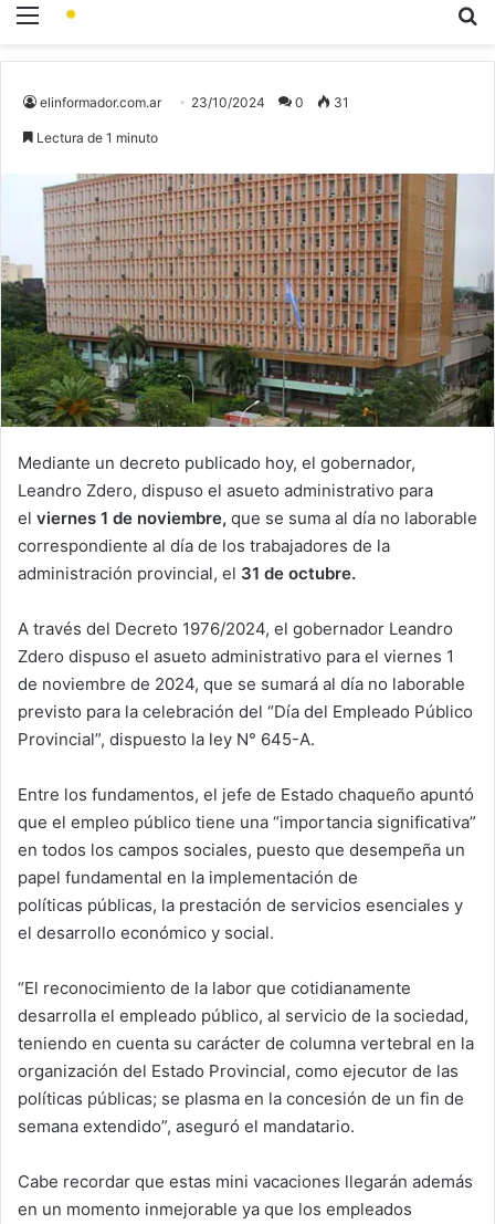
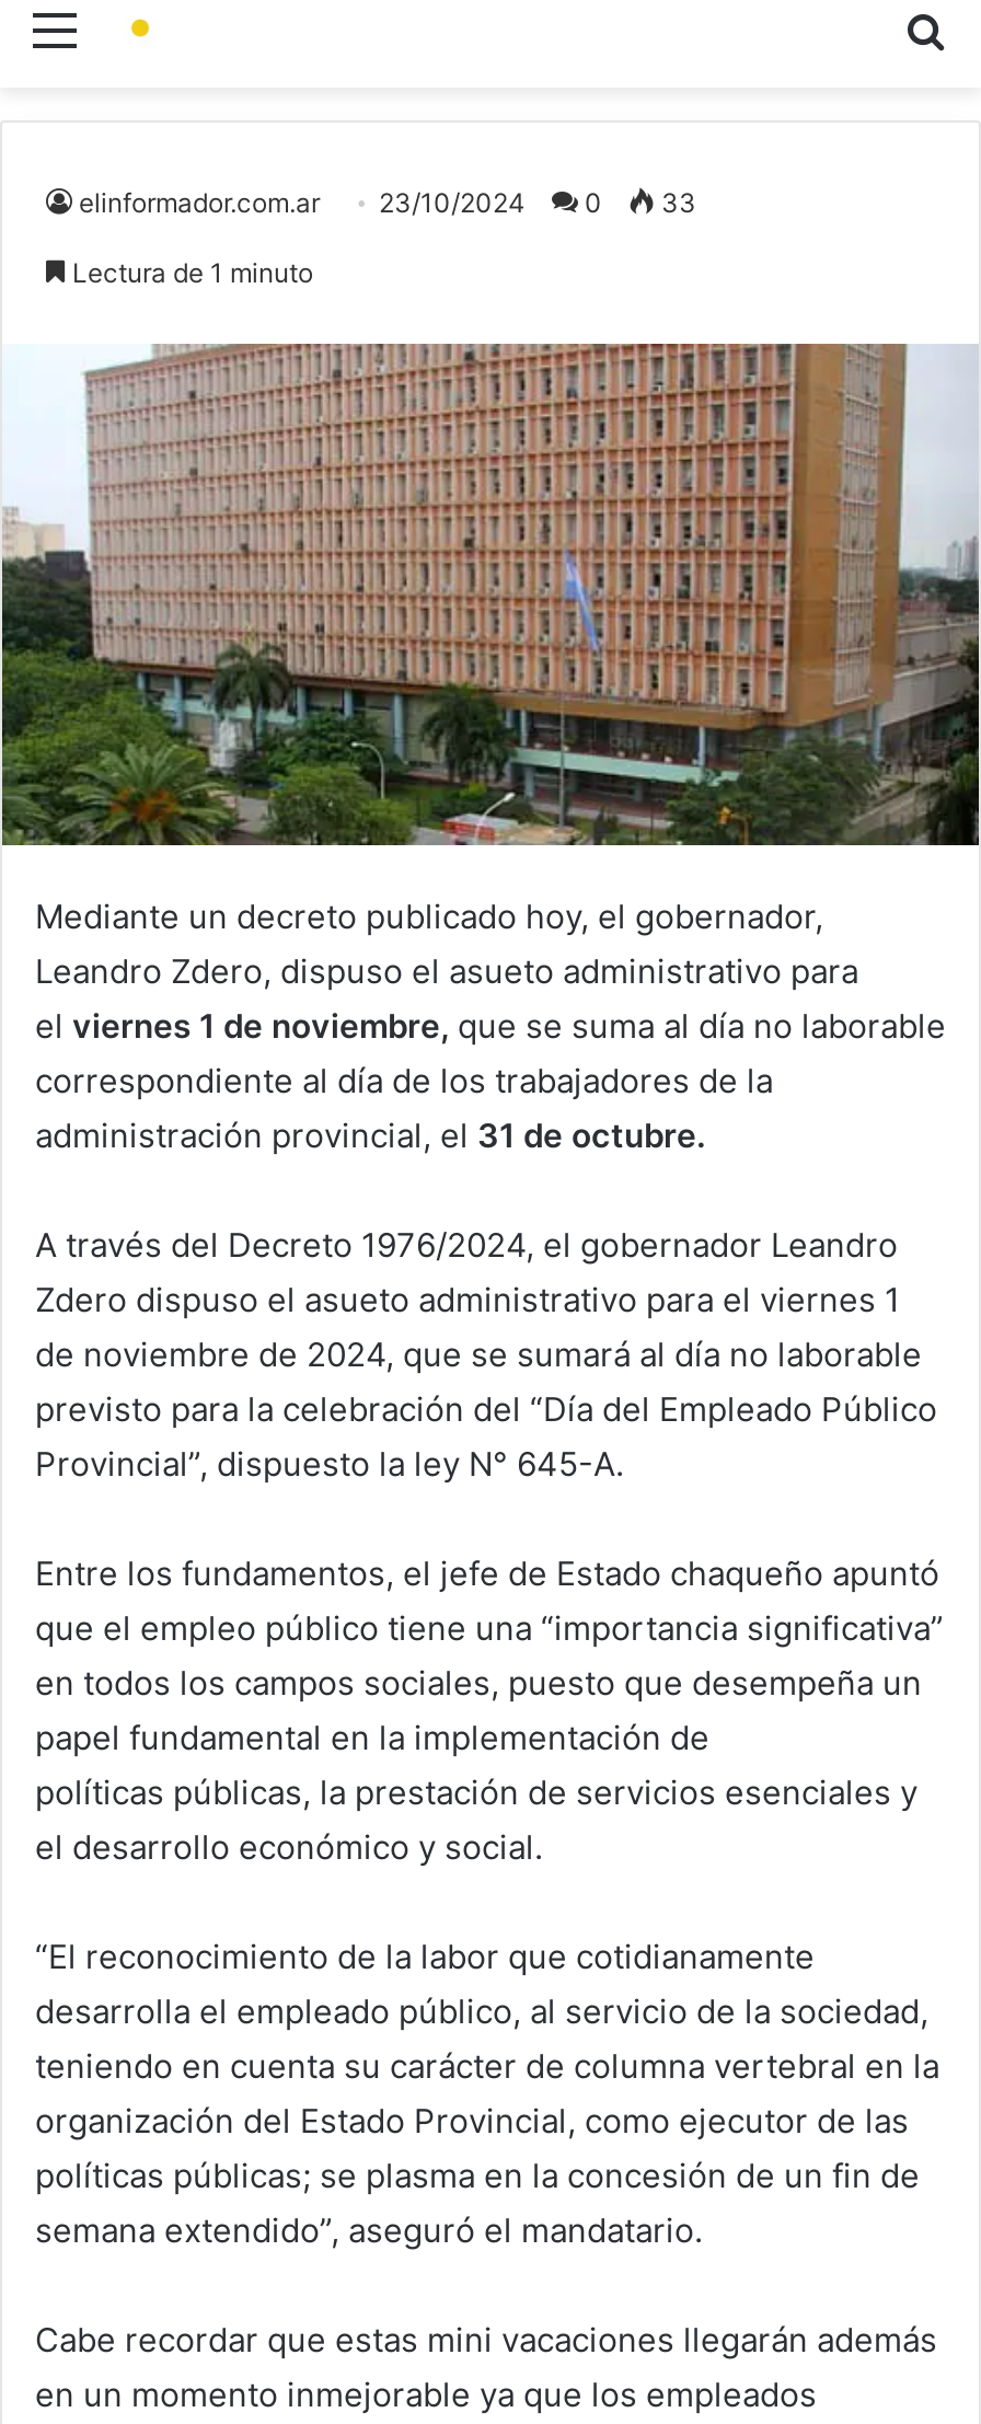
- elinformador.com.ar 23/10/2024 0 31
+ elinformador.com.ar 23/10/2024 0 33
